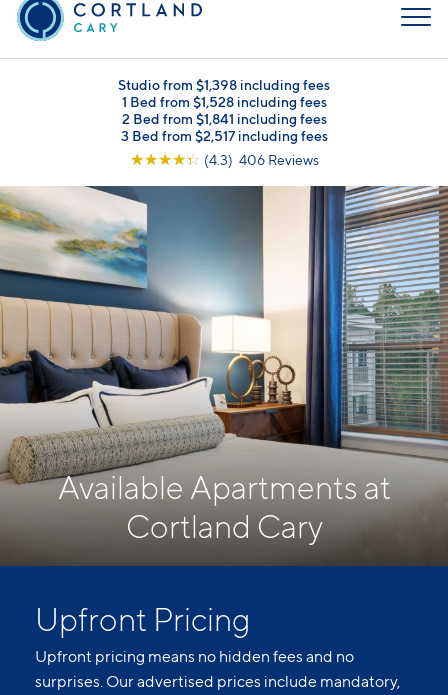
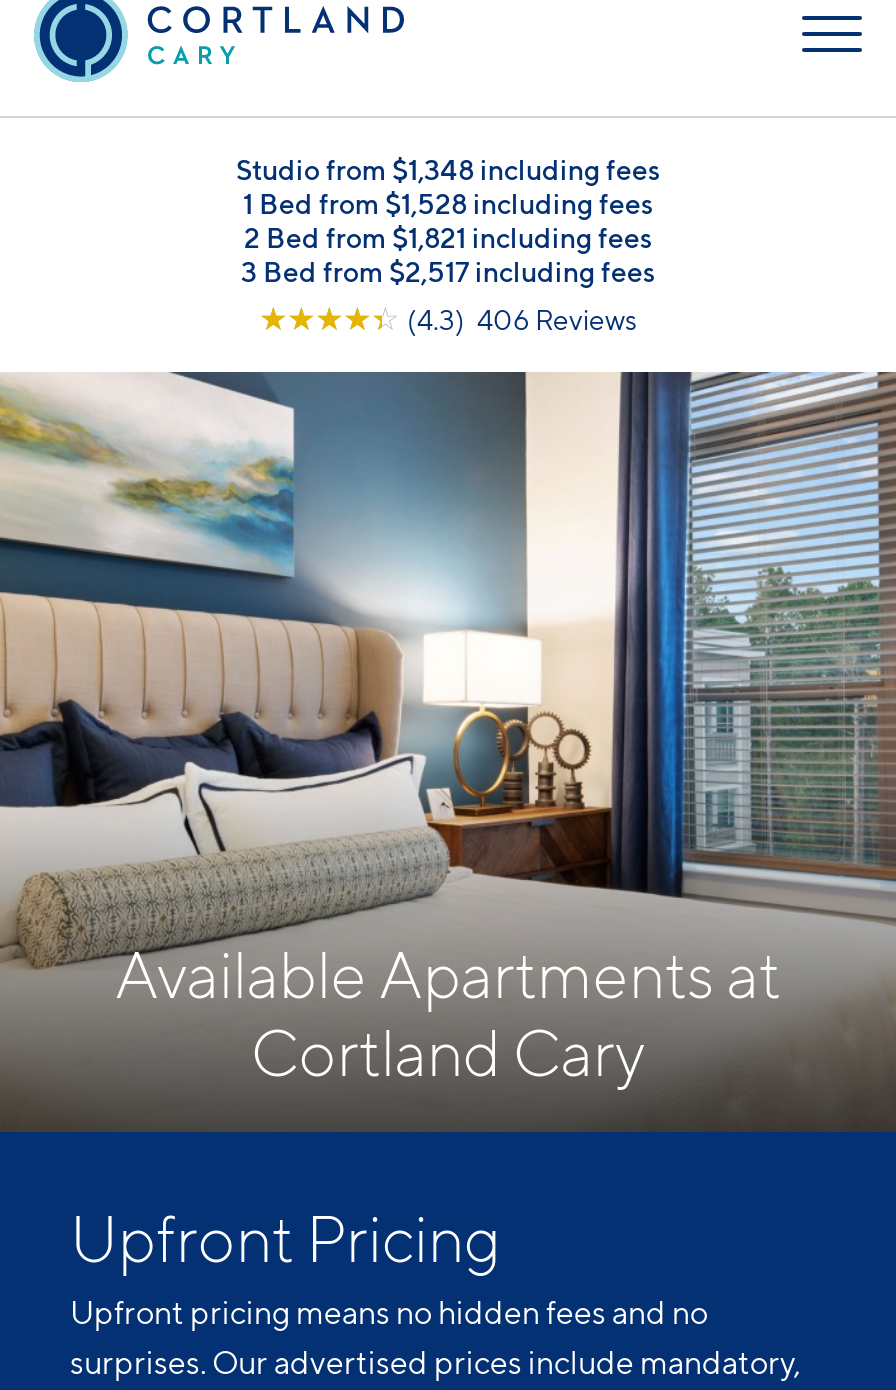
- Studio from $1,398 including fees
+ Studio from $1,348 including fees

- 2 Bed from $1,841 including fees
+ 2 Bed from $1,821 including fees
